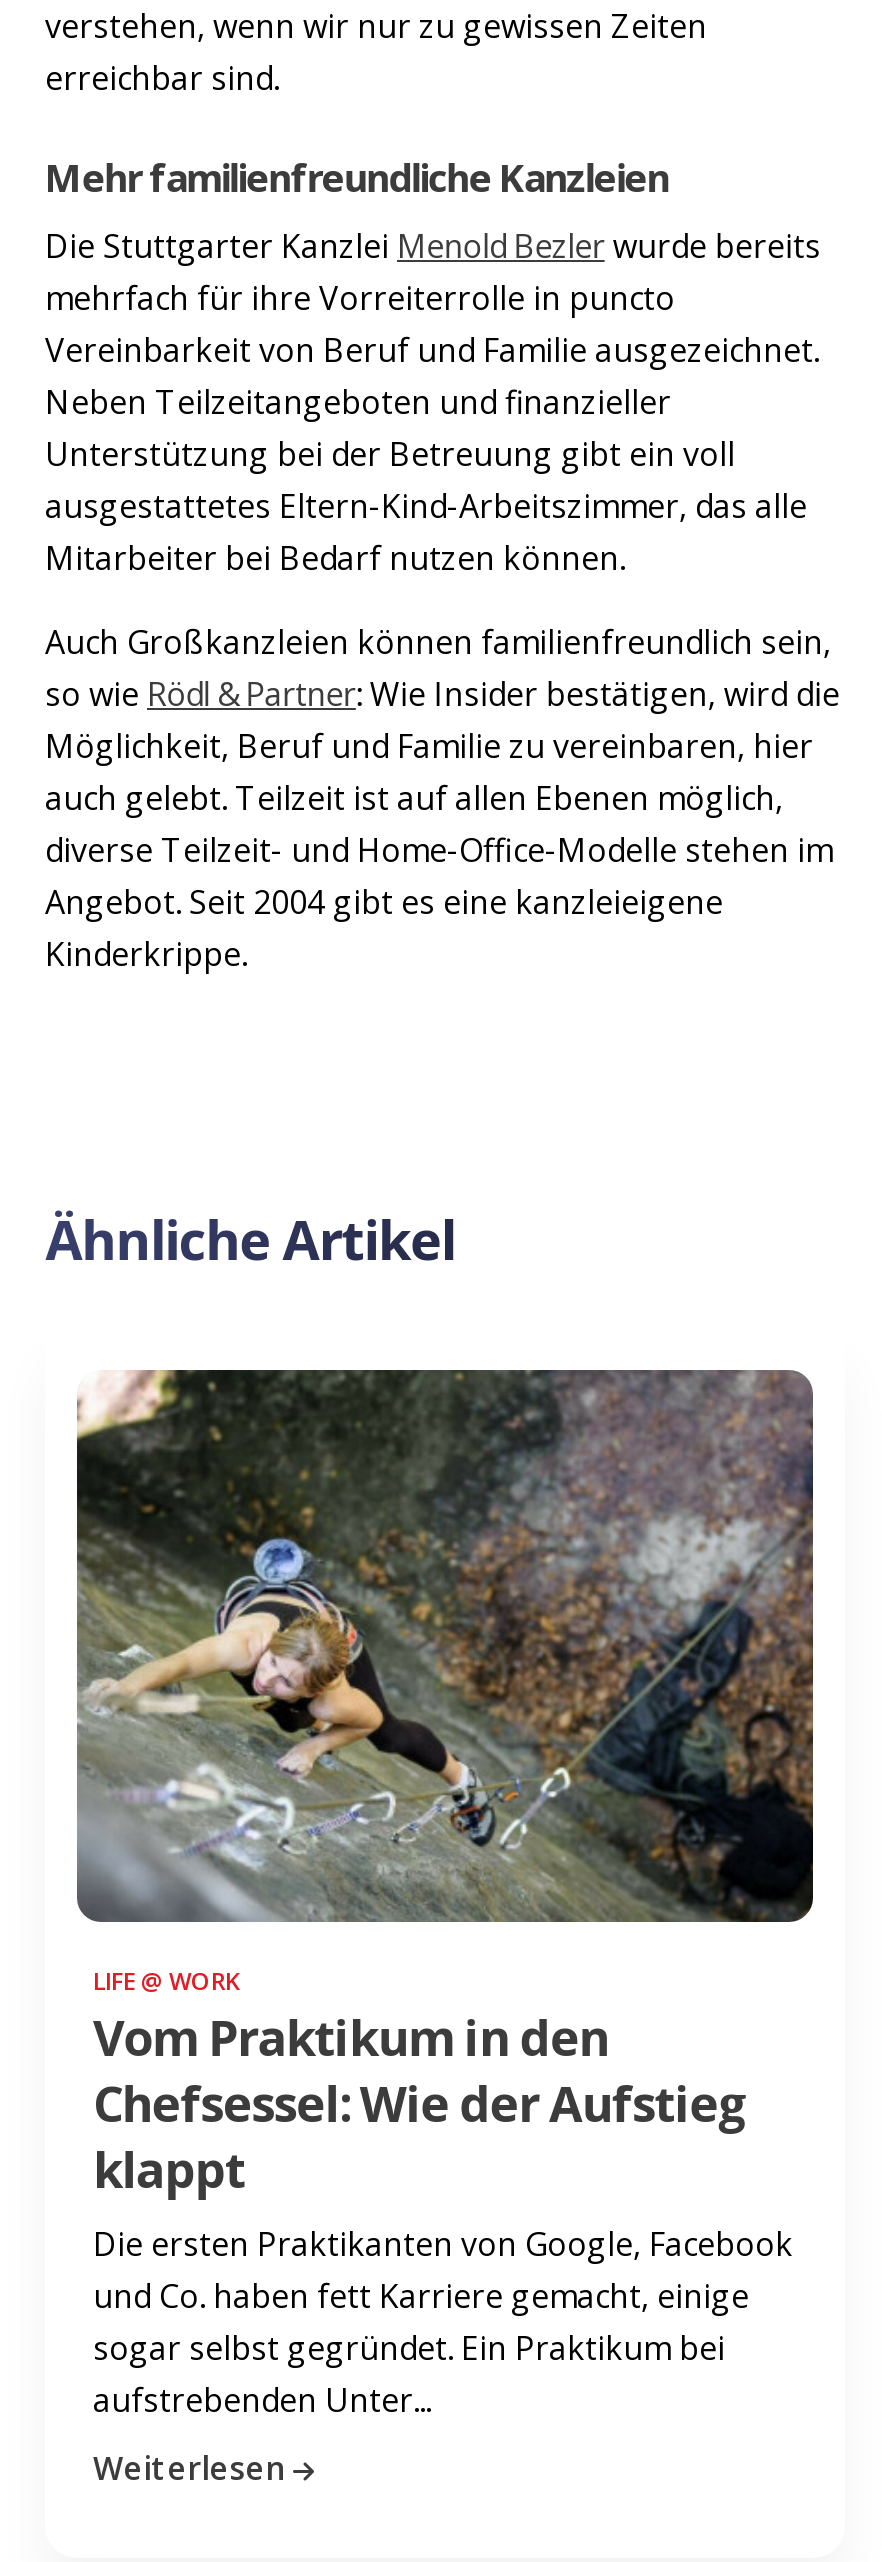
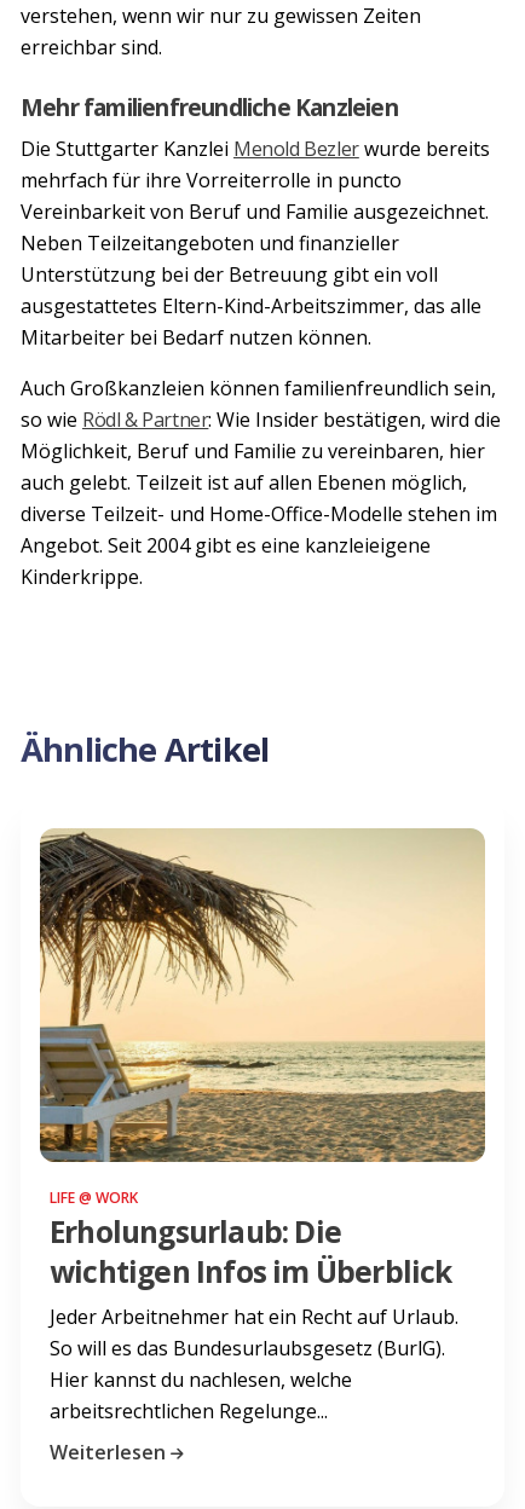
- [image]
- Vom Praktikum in den
- Chefsessel: Wie der Aufstieg
- klappt
- Die ersten Praktikanten von Google, Facebook
- und Co. haben fett Karriere gemacht, einige
- sogar selbst gegründet. Ein Praktikum bei
- aufstrebenden Unter...
+ [image]
+ Erholungsurlaub: Die
+ wichtigen Infos im Überblick
+ Jeder Arbeitnehmer hat ein Recht auf Urlaub.
+ So will es das Bundesurlaubsgesetz (BurlG).
+ Hier kannst du nachlesen, welche
+ arbeitsrechtlichen Regelunge...
